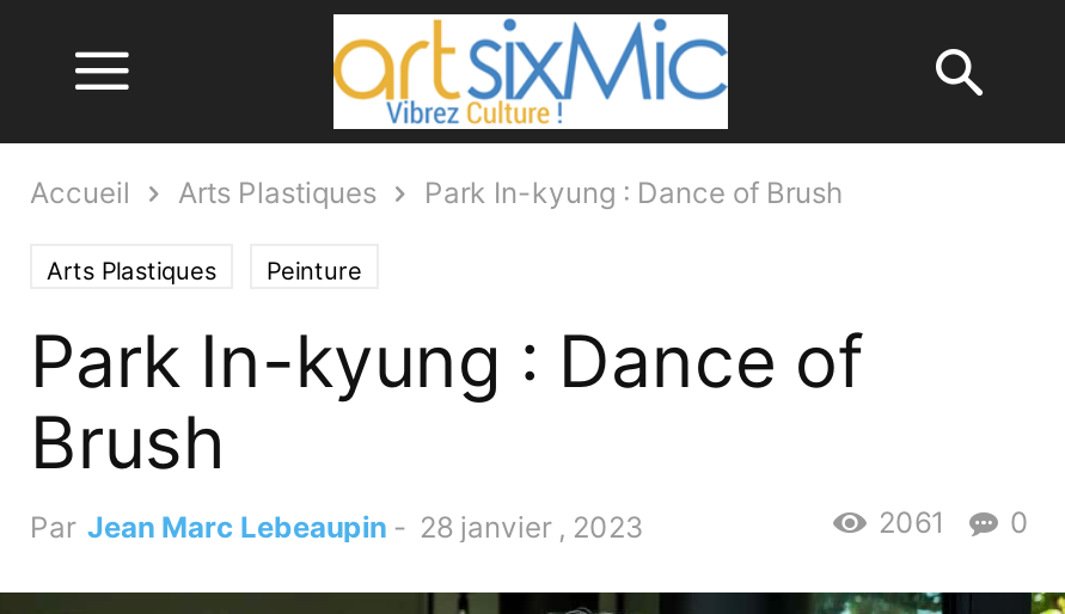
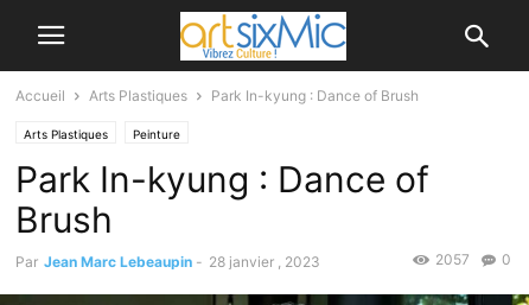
- [image]
+ [image]

- 2061 0
+ 2057 0
